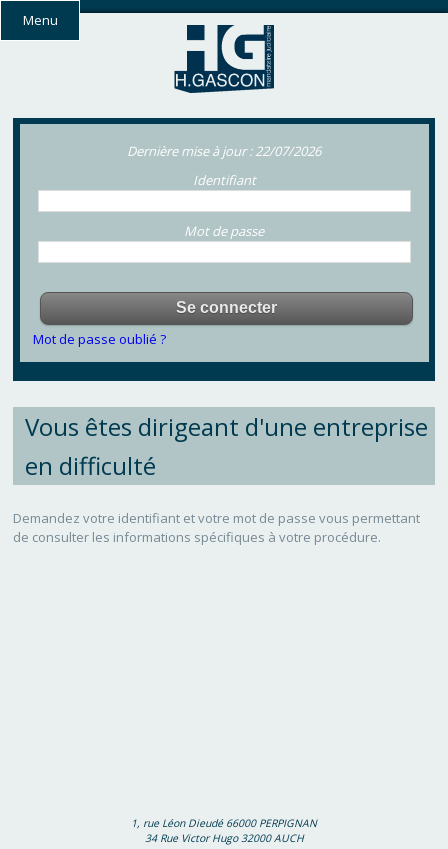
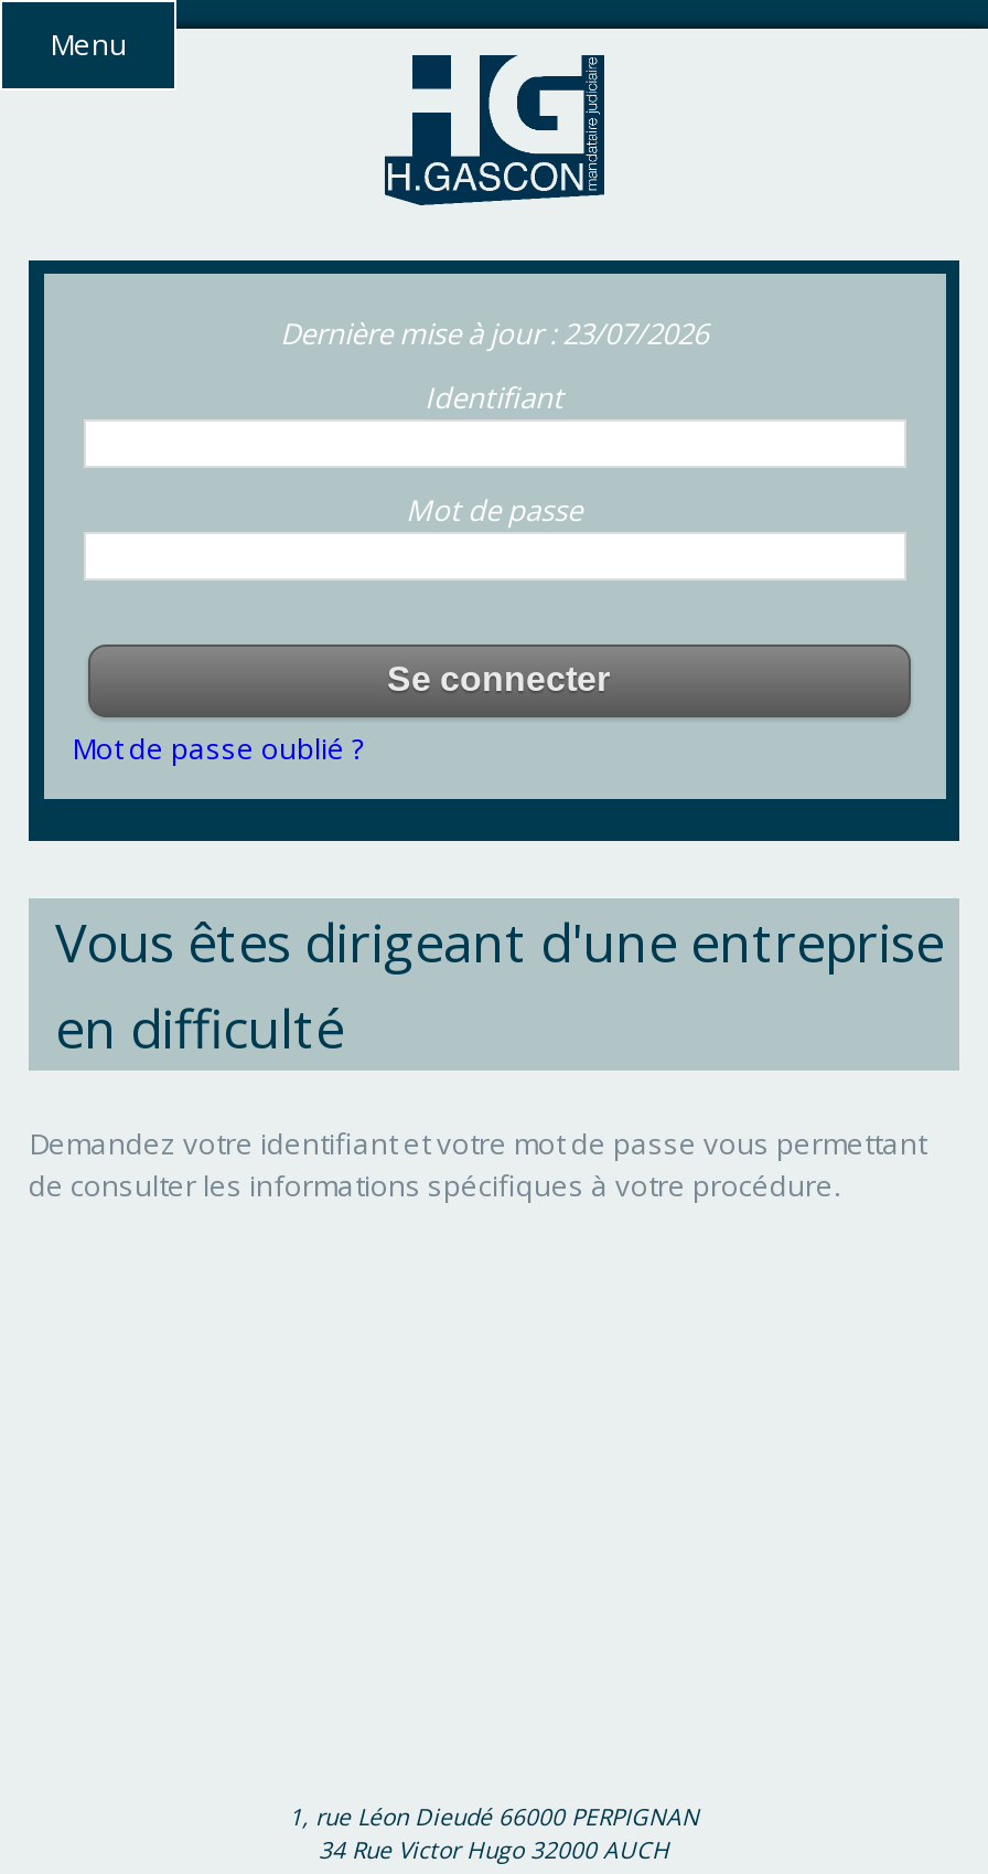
- Dernière mise à jour : 22/07/2026
+ Dernière mise à jour : 23/07/2026
